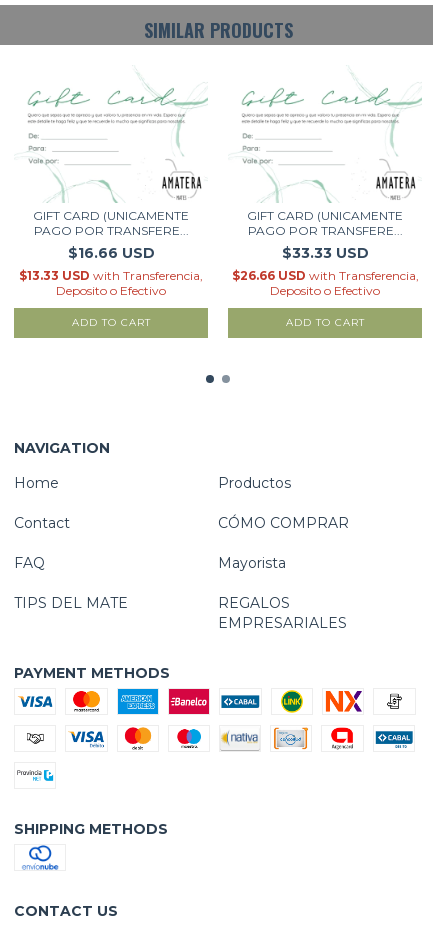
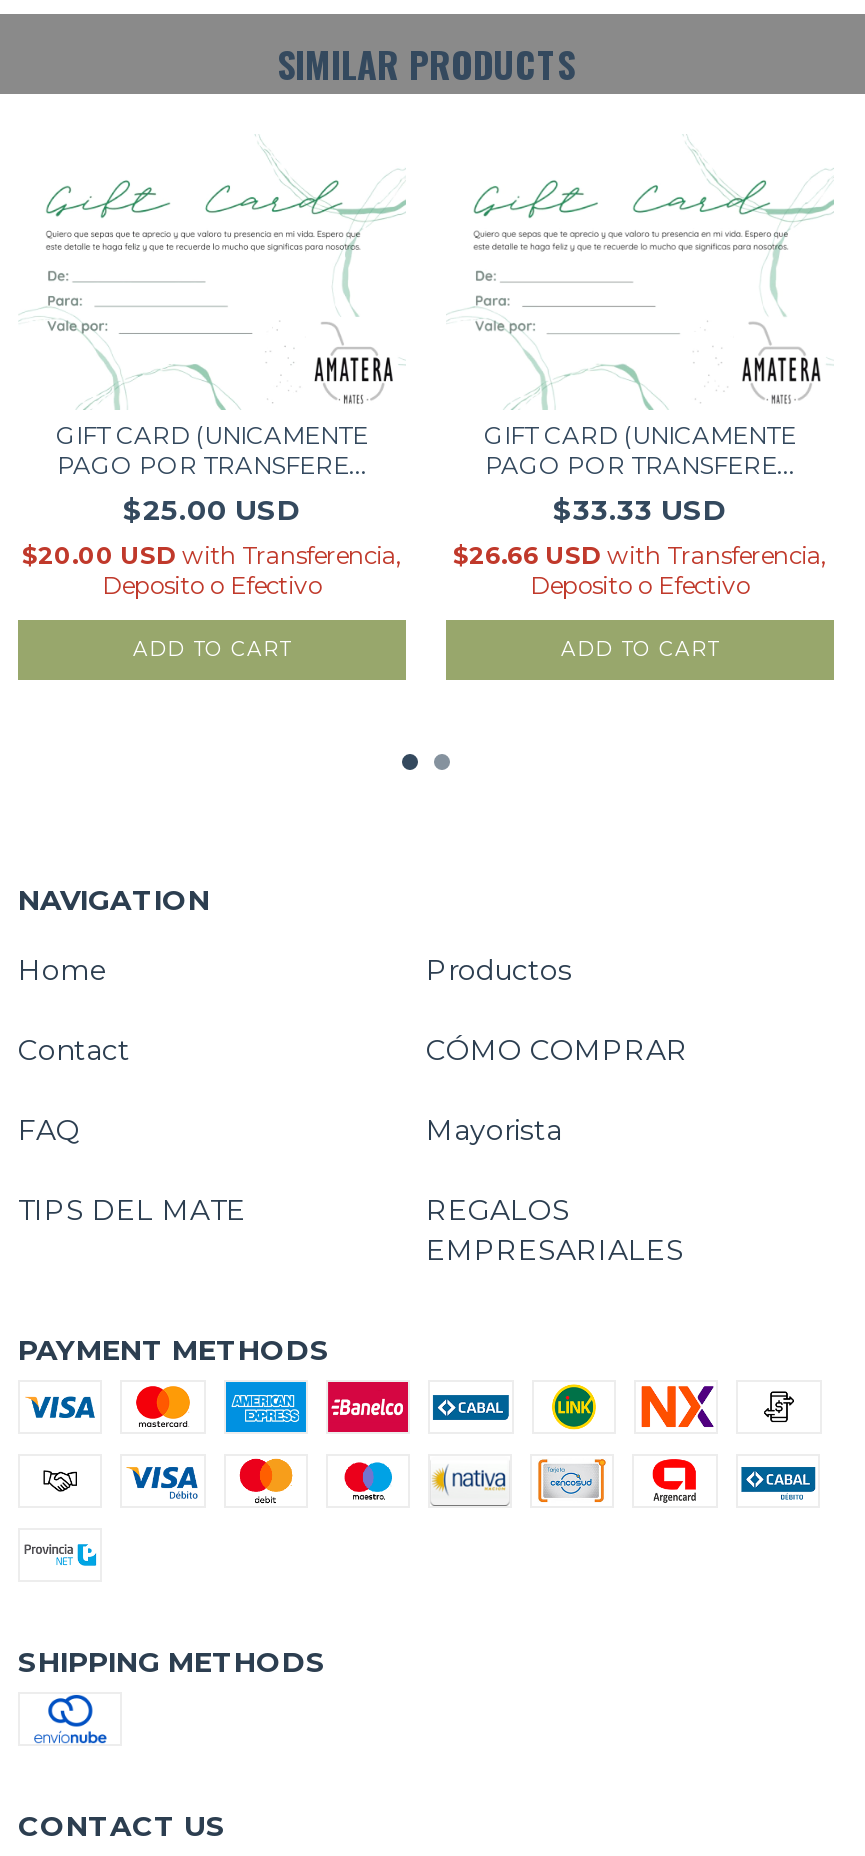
- $16.66 USD
+ $25.00 USD

- $13.33 USD with Transferencia,
+ $20.00 USD with Transferencia,
